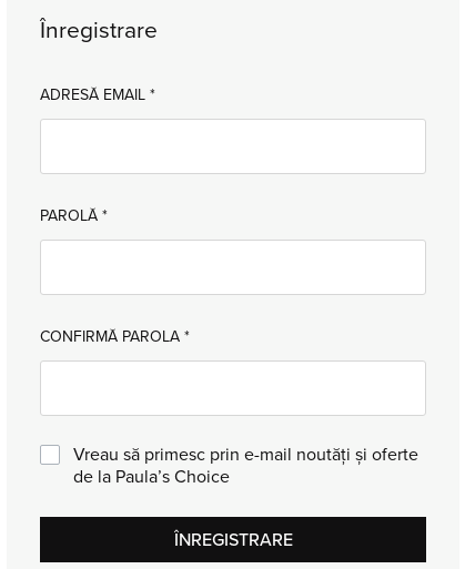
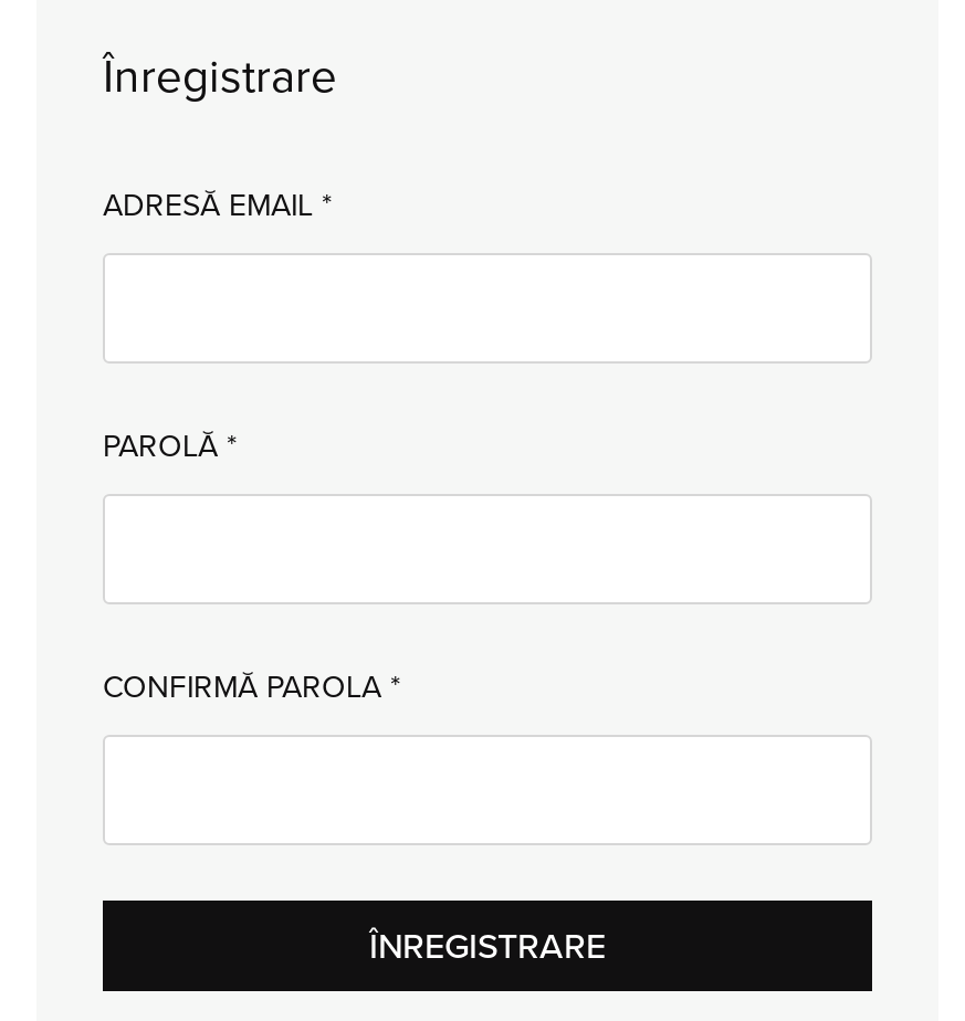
- Vreau să primesc prin e-mail noutăți și oferte
- de la Paula’s Choice
